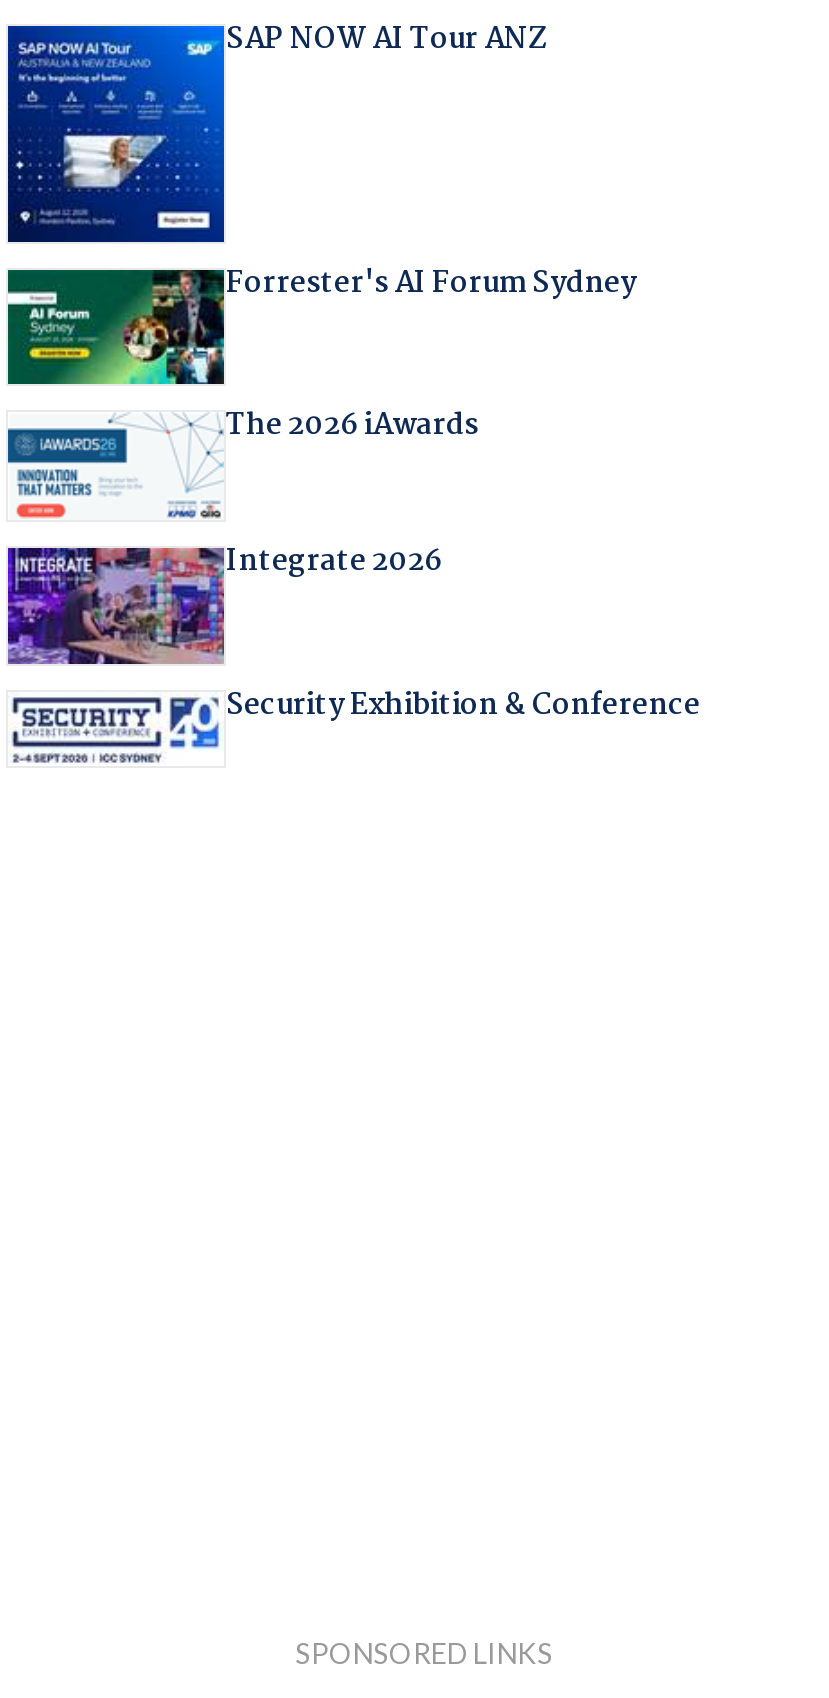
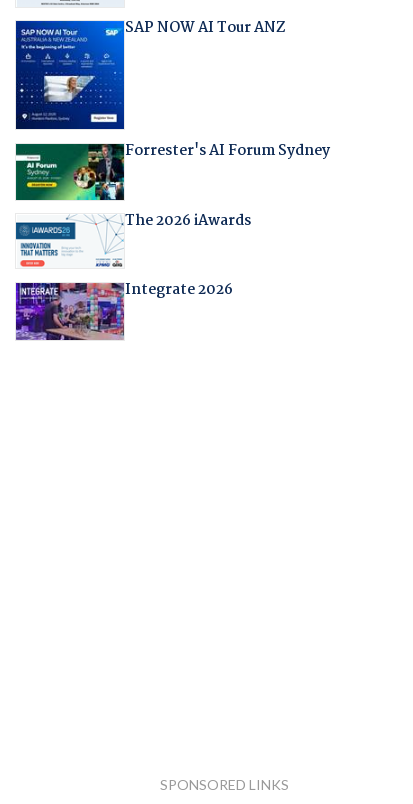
- [image]
- Security Exhibition & Conference
